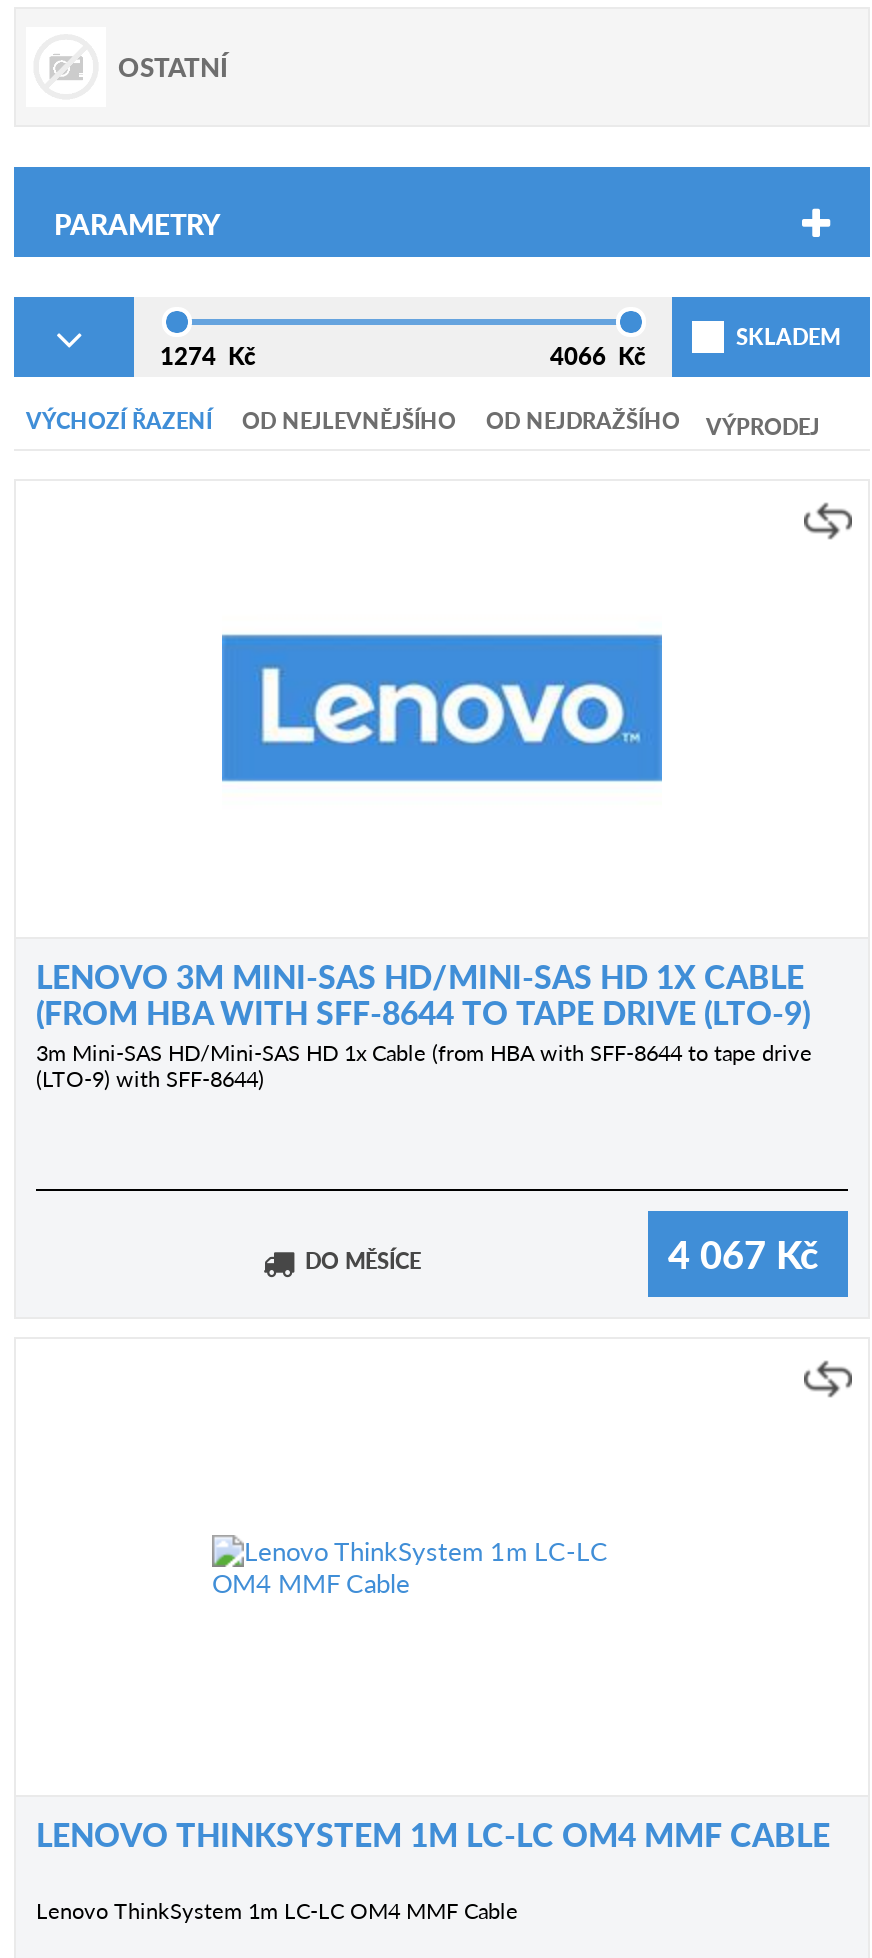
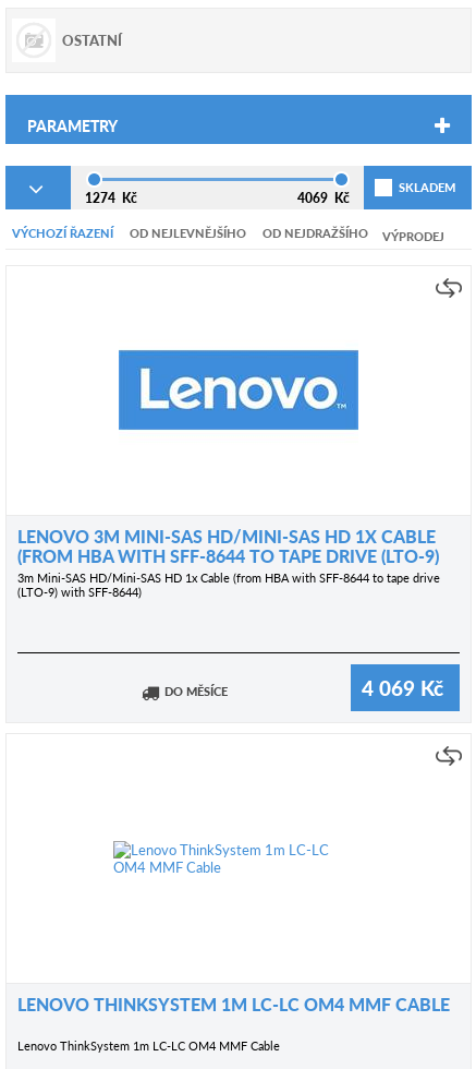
- 4066 Kč
+ 4069 Kč

- 4 067 Kč
+ 4 069 Kč
